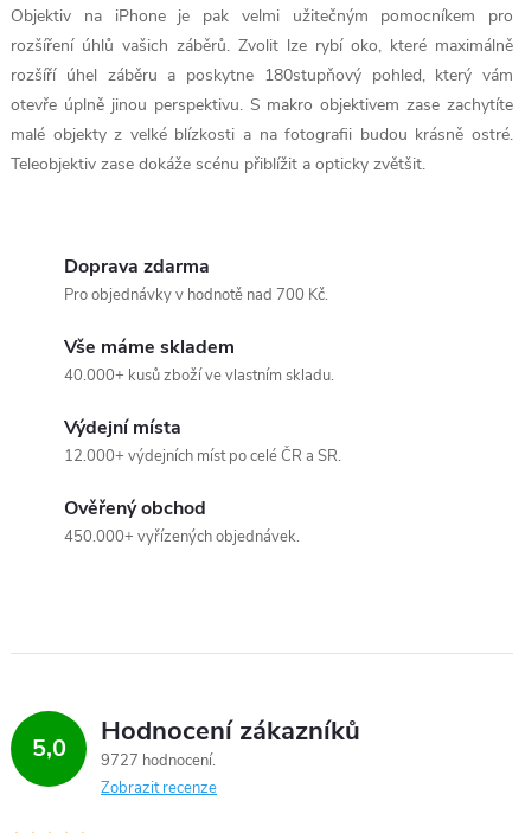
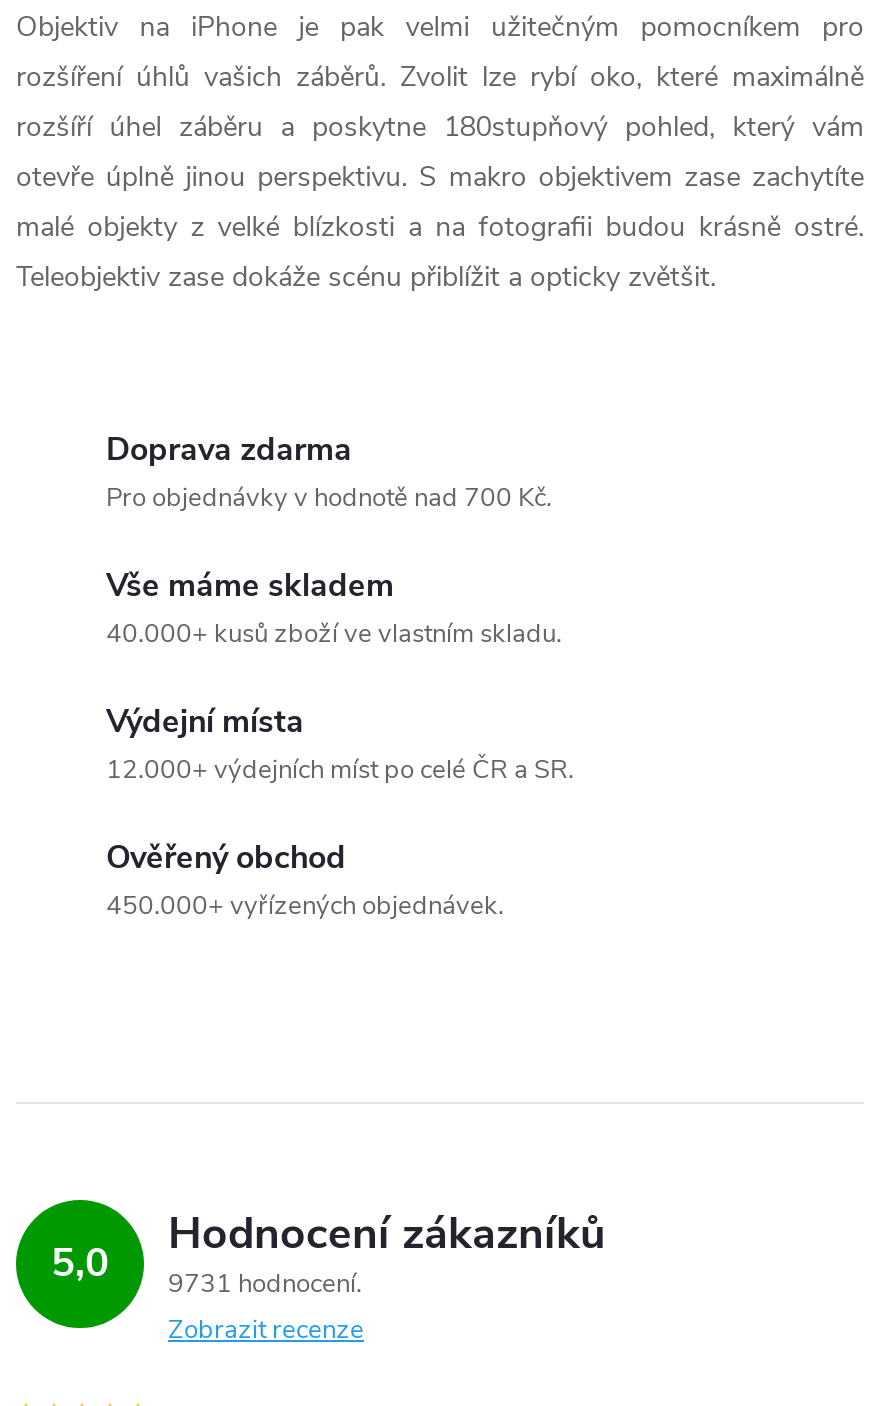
- 5,0 9727 hodnocení Hodnocení zákazníků
+ 5,0 9731 hodnocení Hodnocení zákazníků
